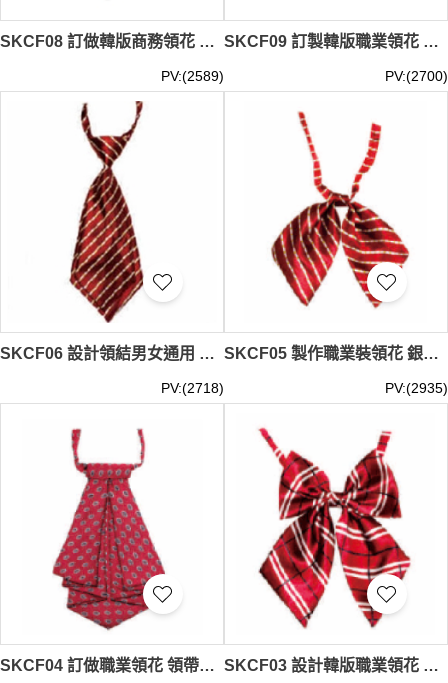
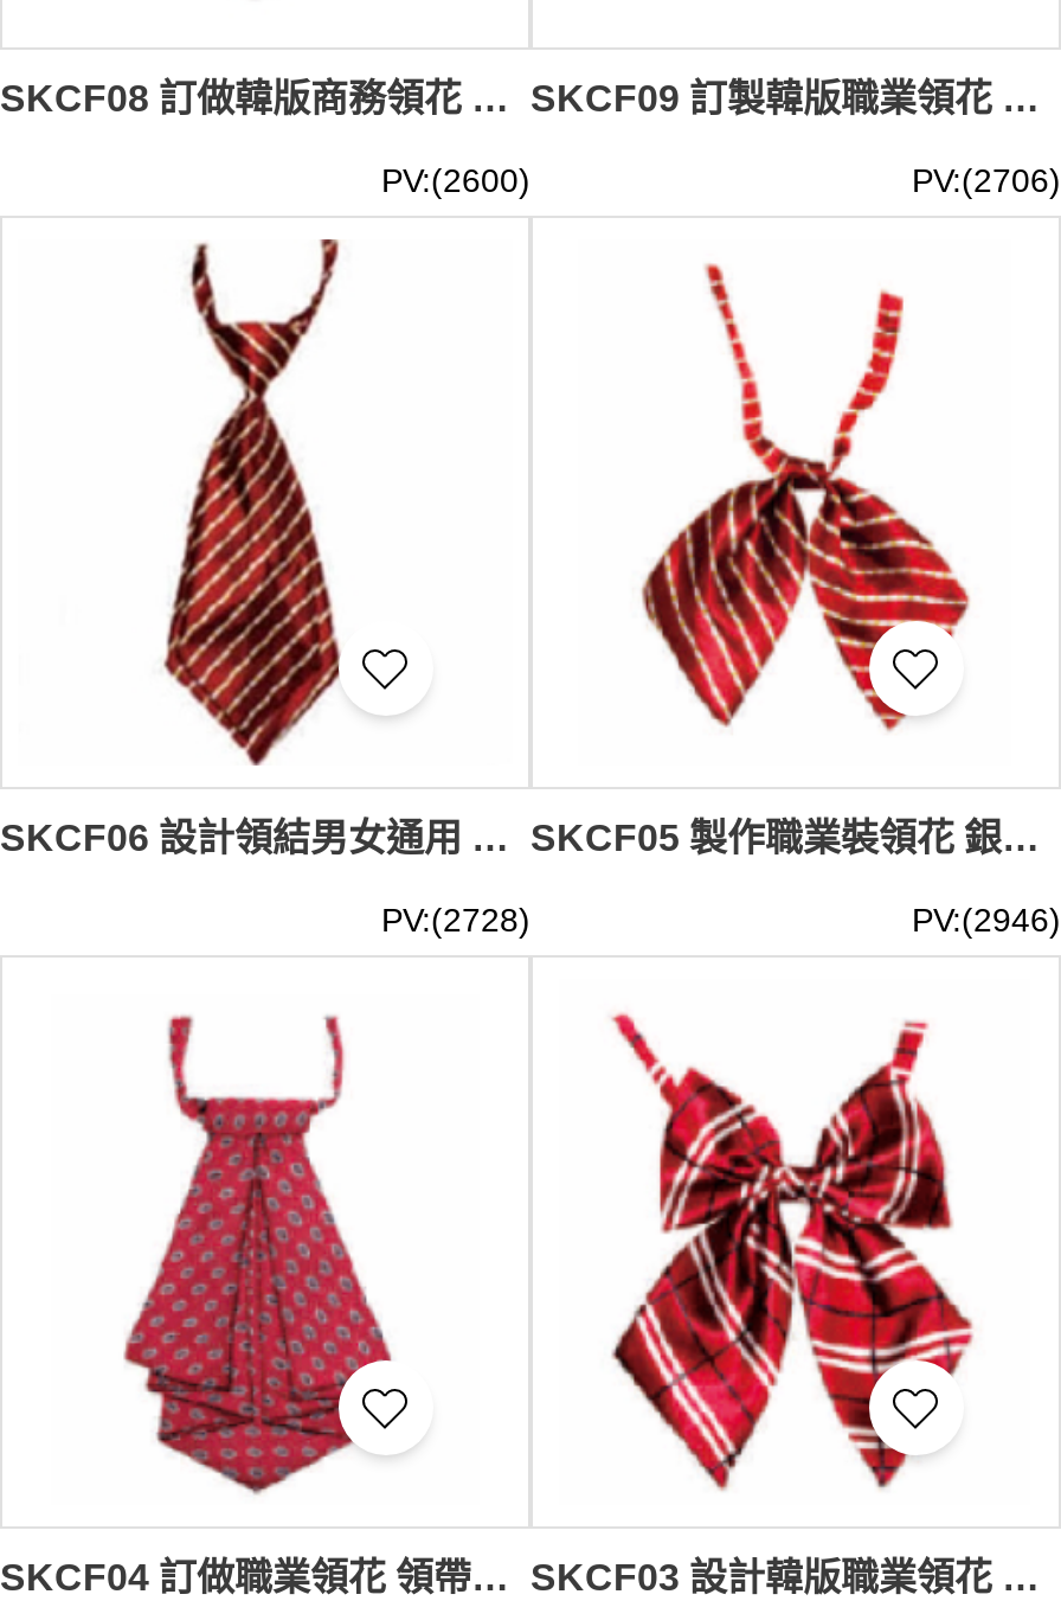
- PV:(2589)
+ PV:(2600)

- PV:(2700)
+ PV:(2706)

- PV:(2718)
+ PV:(2728)

- PV:(2935)
+ PV:(2946)
